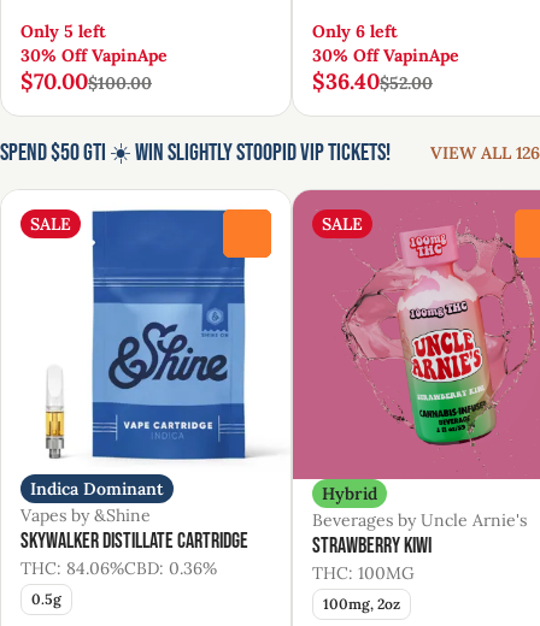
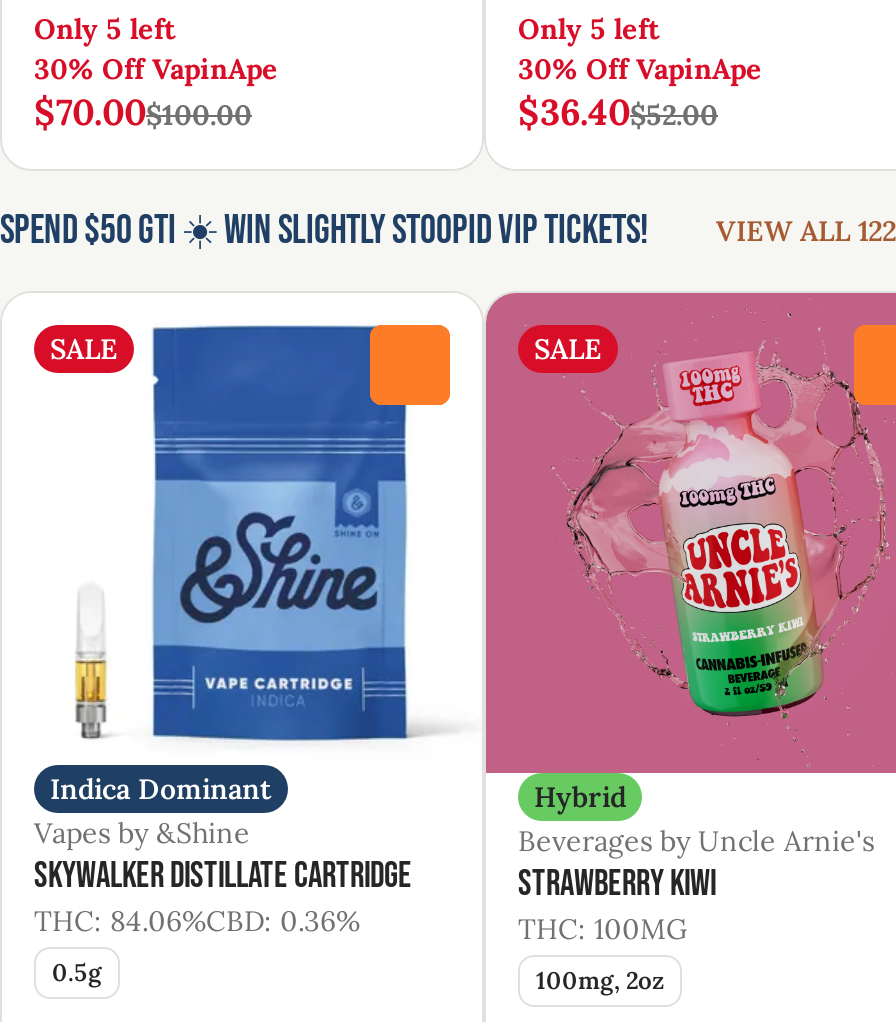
- Only 6 left
+ Only 5 left

- VIEW ALL 126
+ VIEW ALL 122
